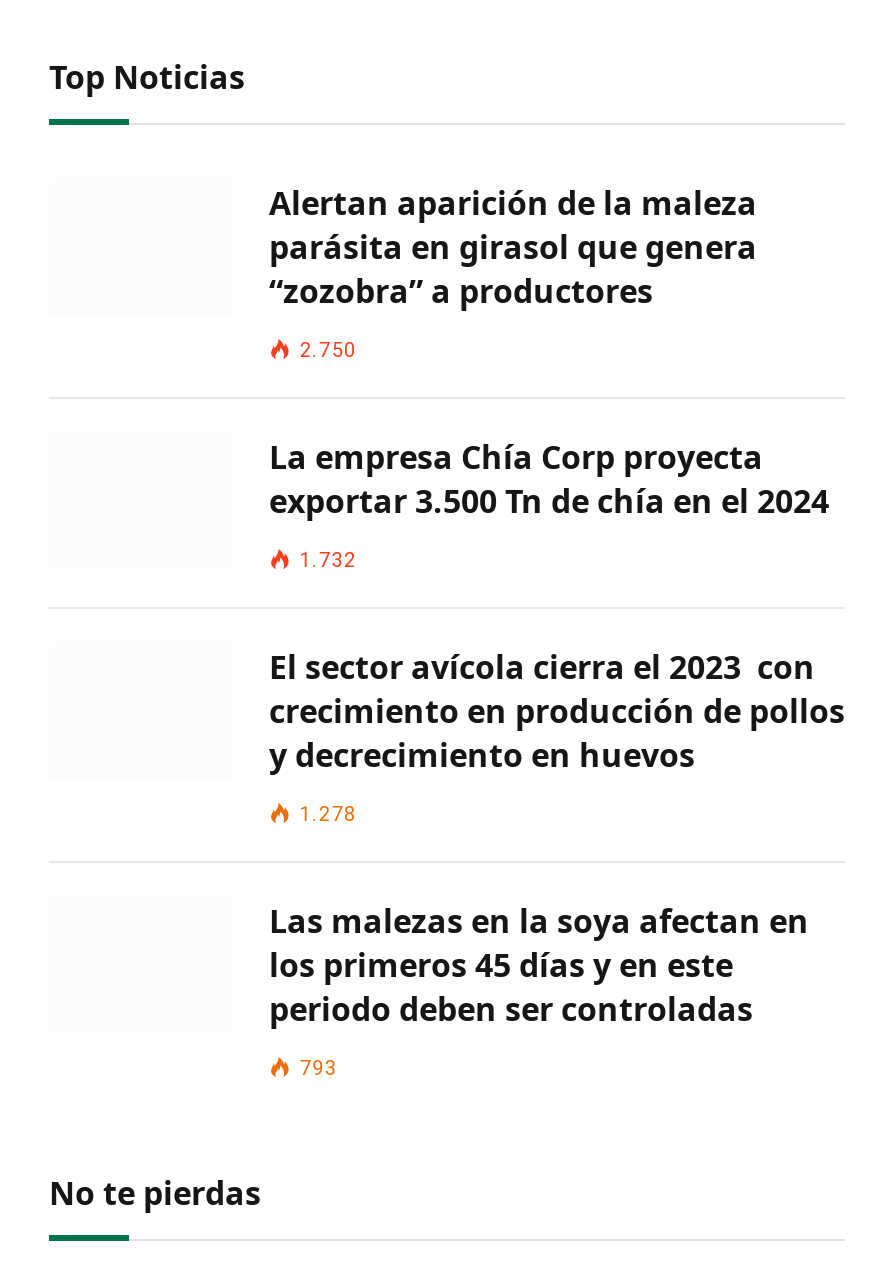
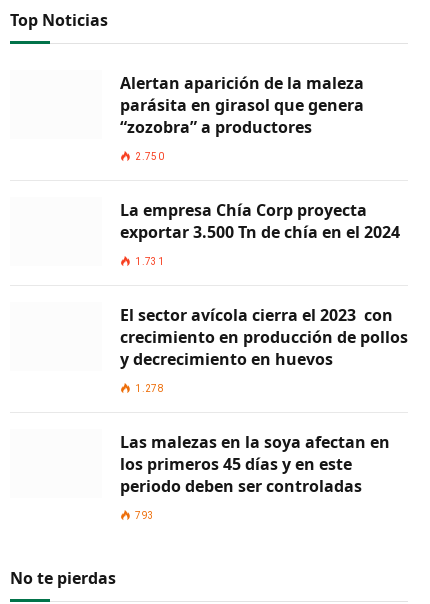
- 1.732
+ 1.731
